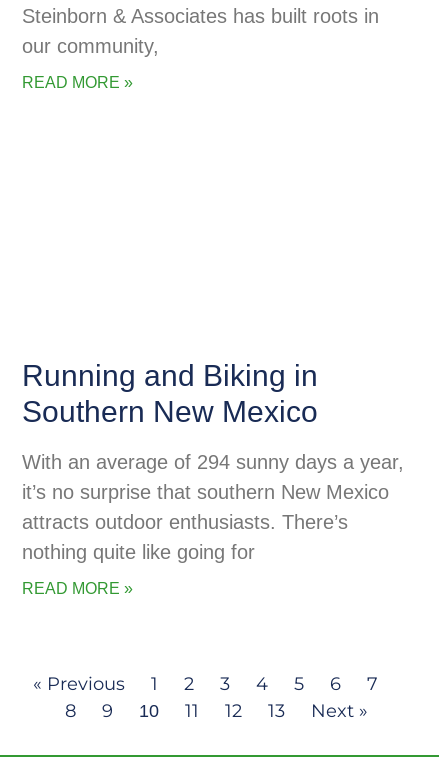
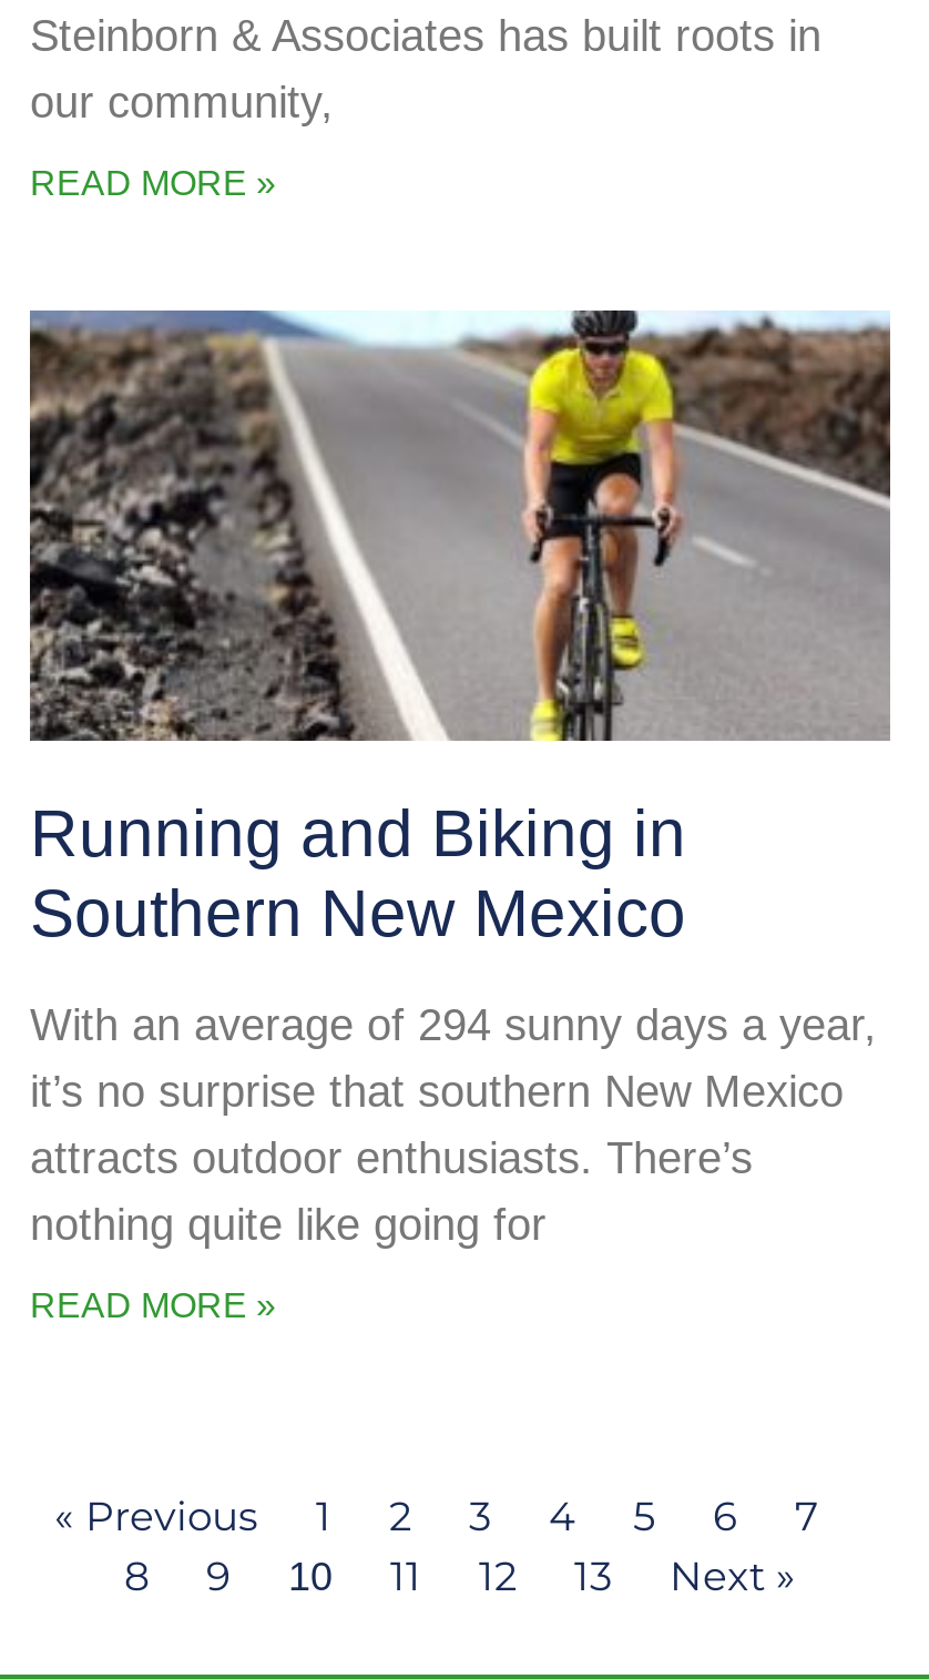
+ [image]
